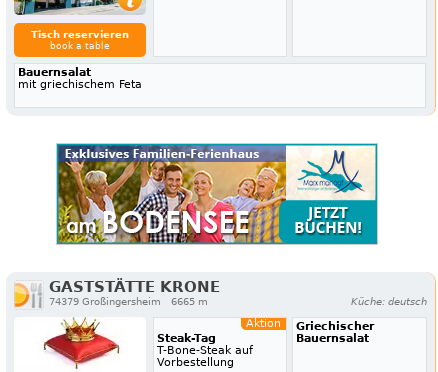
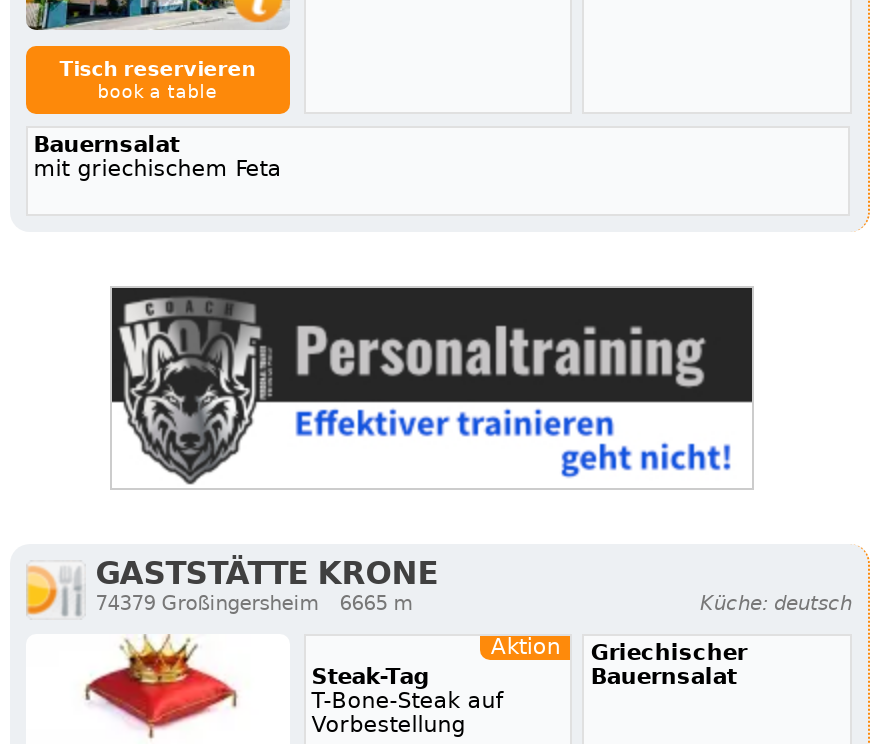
- [image]
+ [image]
